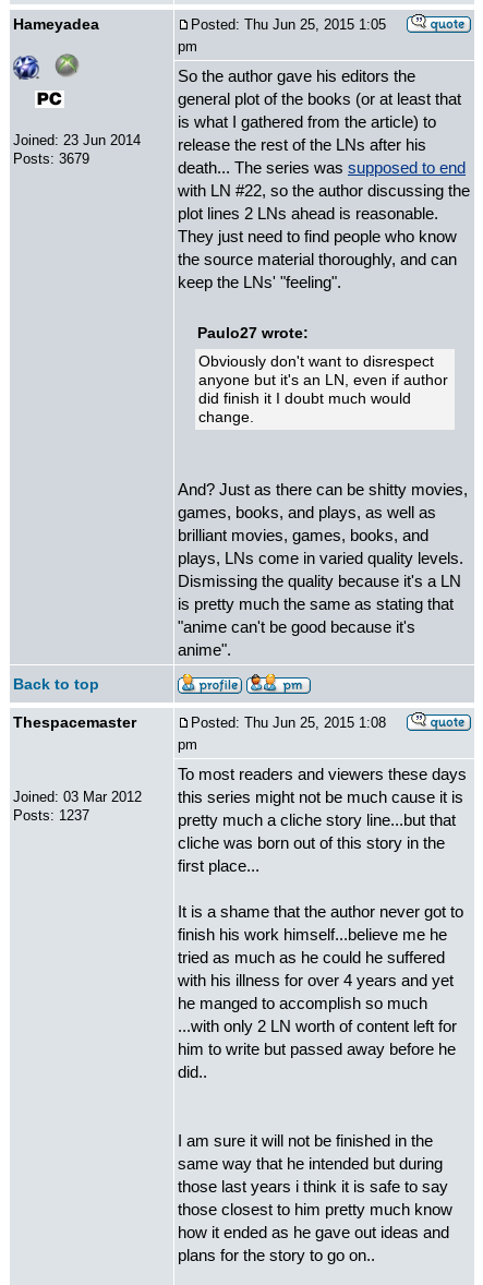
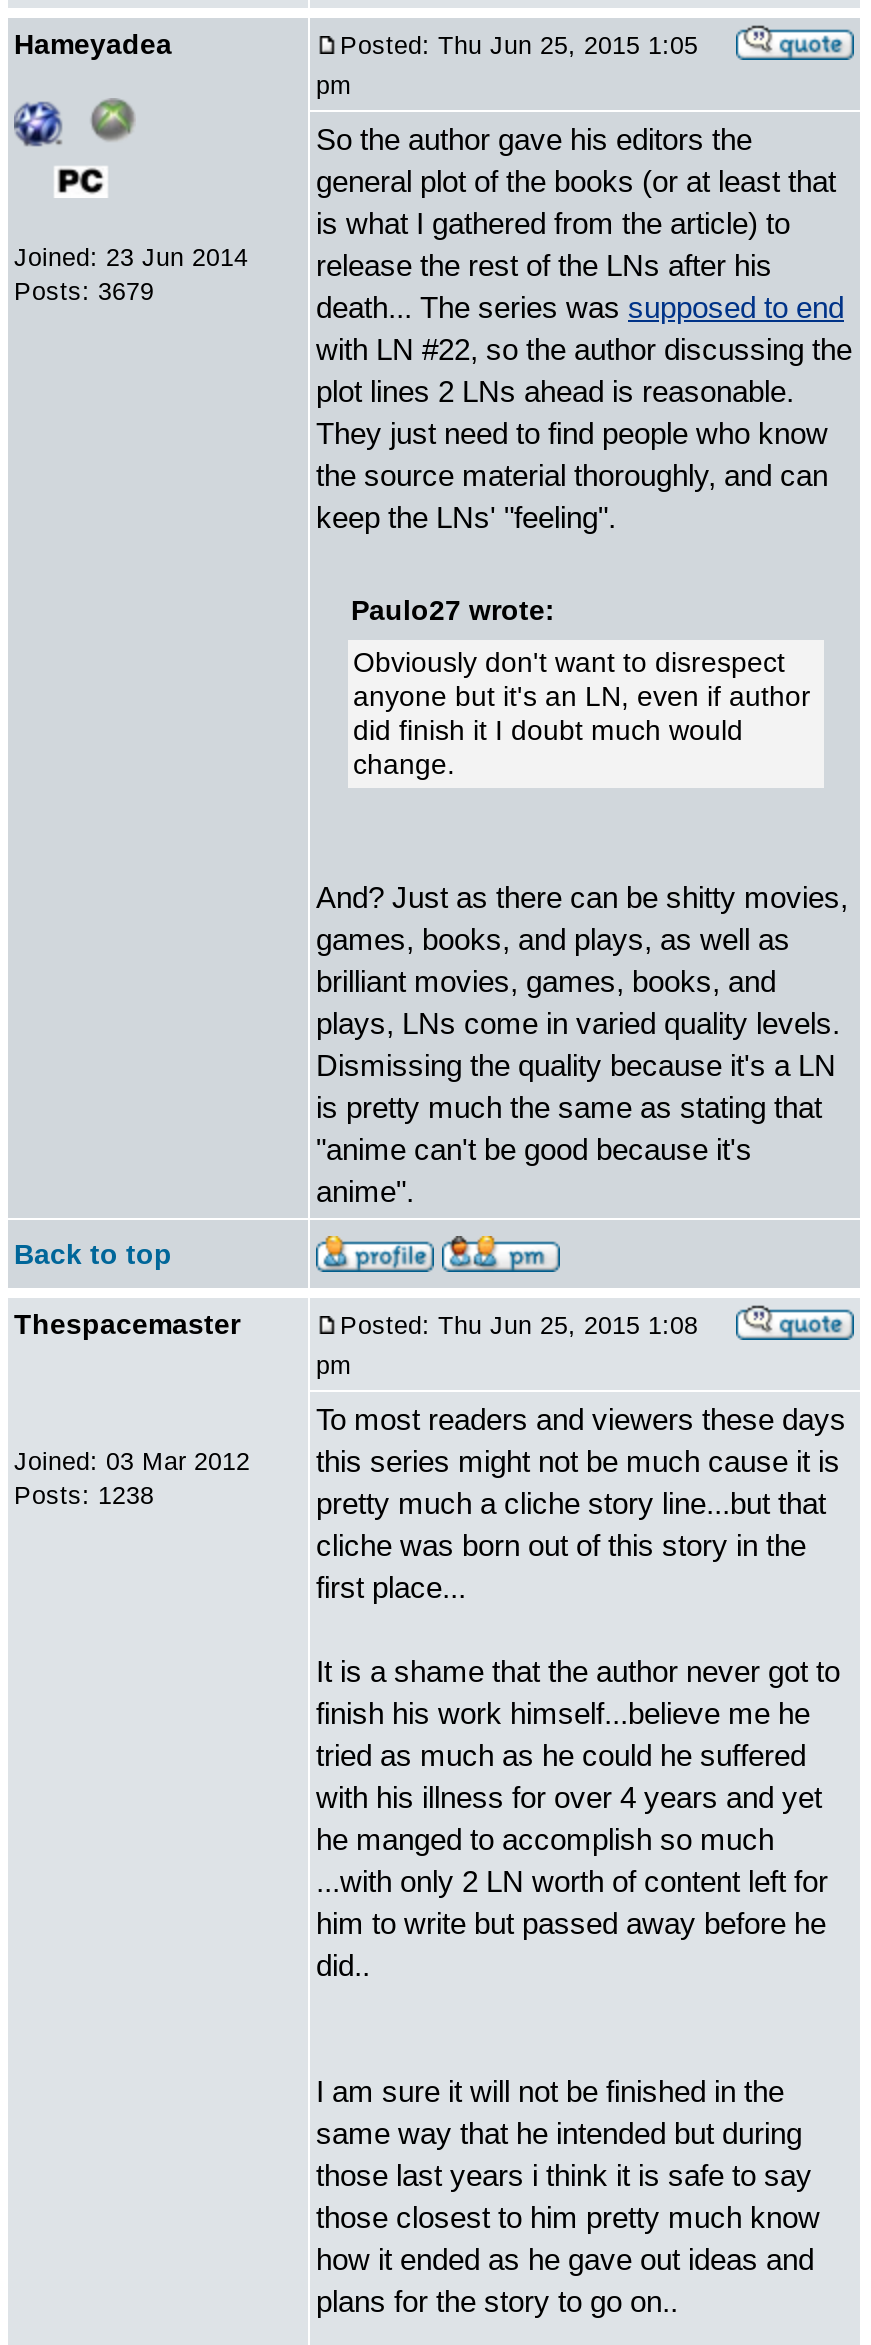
- Posts: 1237
+ Posts: 1238
